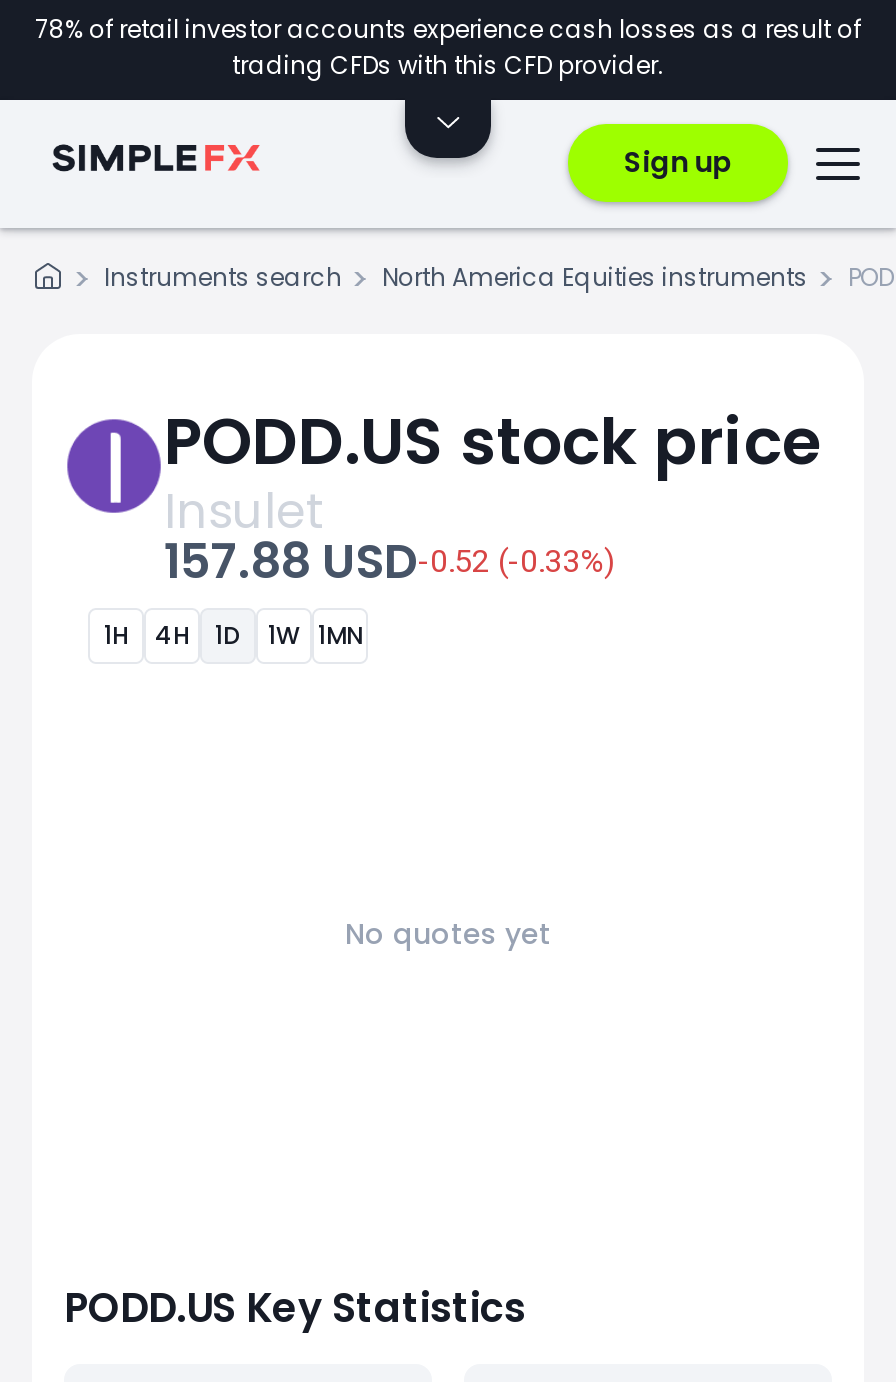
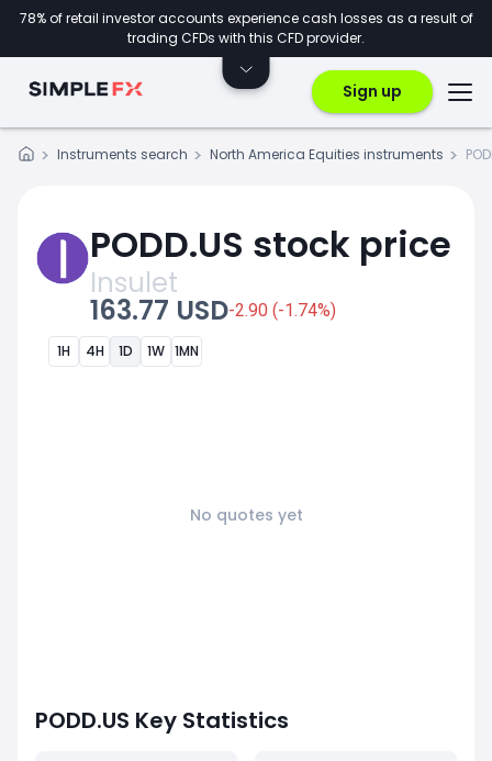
- 157.88 USD-0.52 (-0.33%)
+ 163.77 USD-2.90 (-1.74%)
